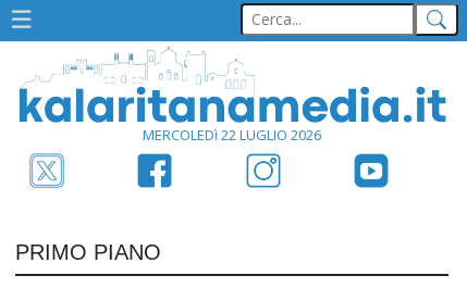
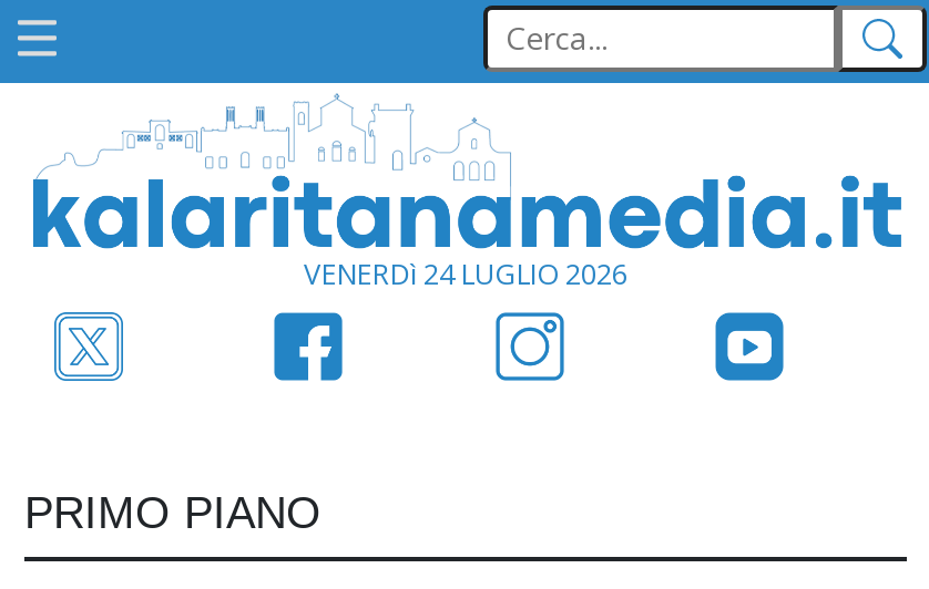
- MERCOLEDì 22 LUGLIO 2026
+ VENERDì 24 LUGLIO 2026
